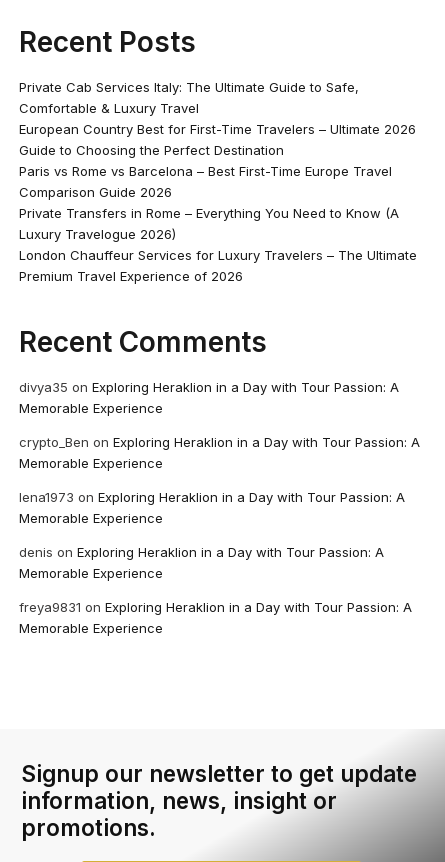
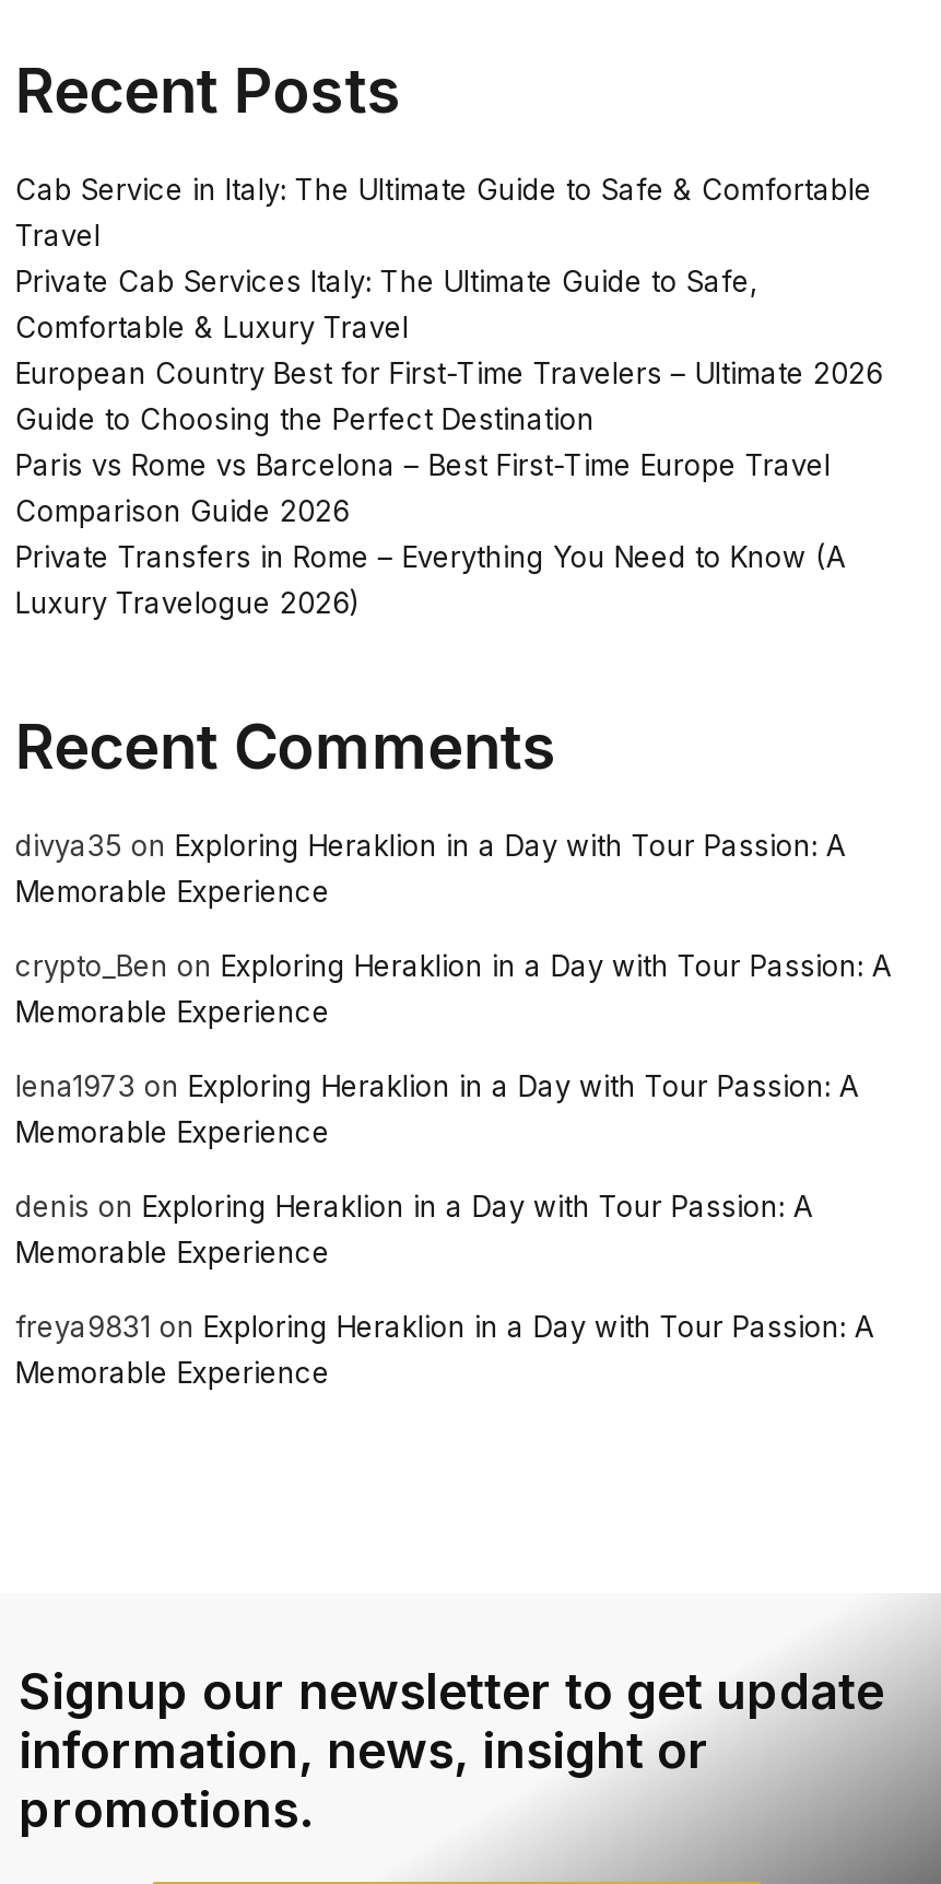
+ Cab Service in Italy: The Ultimate Guide to Safe & Comfortable
+ Travel

moved down: Private Cab Services Italy: The Ultimate Guide to Safe, | Comfortable & Luxury Travel | European Country Best for First-Time Travelers – Ultimate 2026 | Guide to Choosing the Perfect Destination | Paris vs Rome vs Barcelona – Best First-Time Europe Travel | Comparison Guide 2026 | Private Transfers in Rome – Everything You Need to Know (A | Luxury Travelogue 2026)

- London Chauffeur Services for Luxury Travelers – The Ultimate
- Premium Travel Experience of 2026
